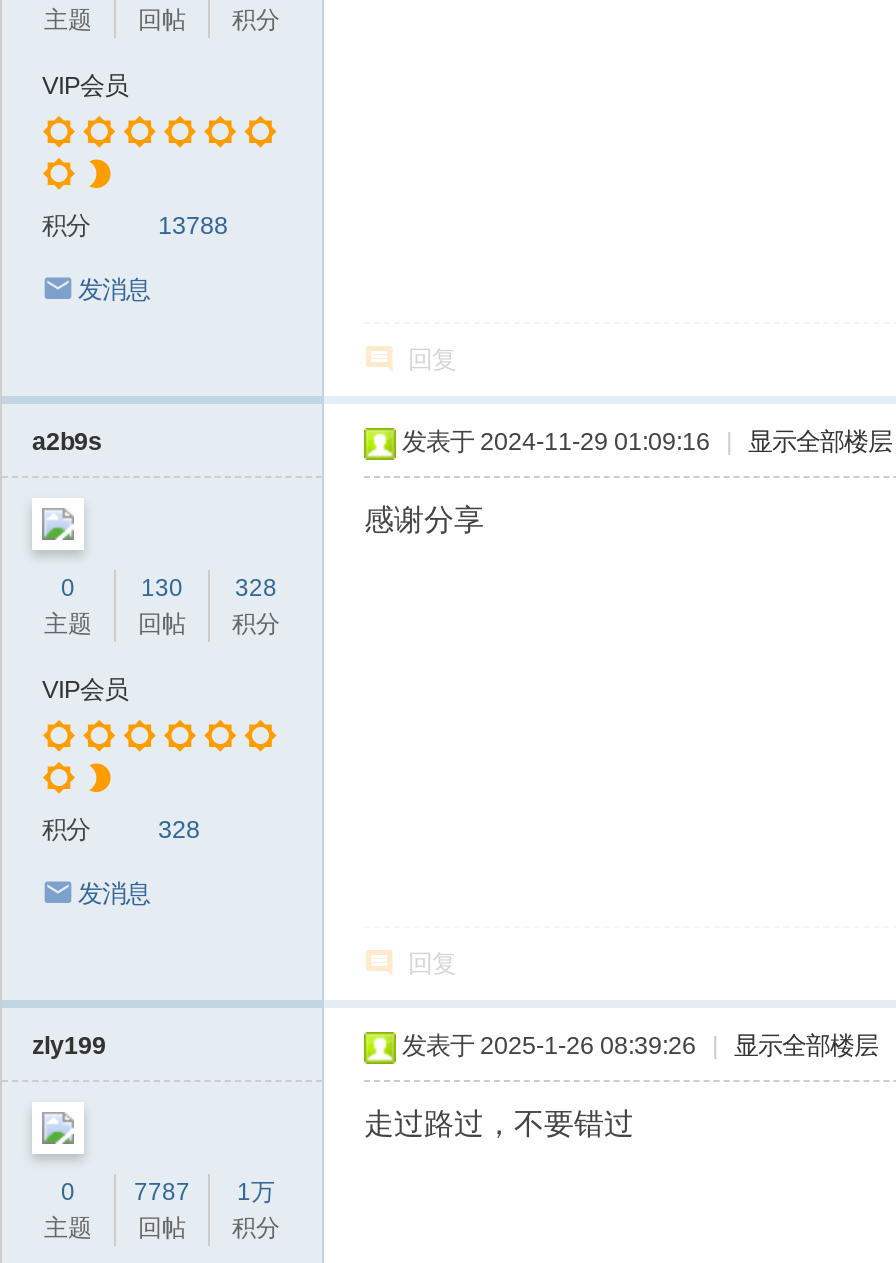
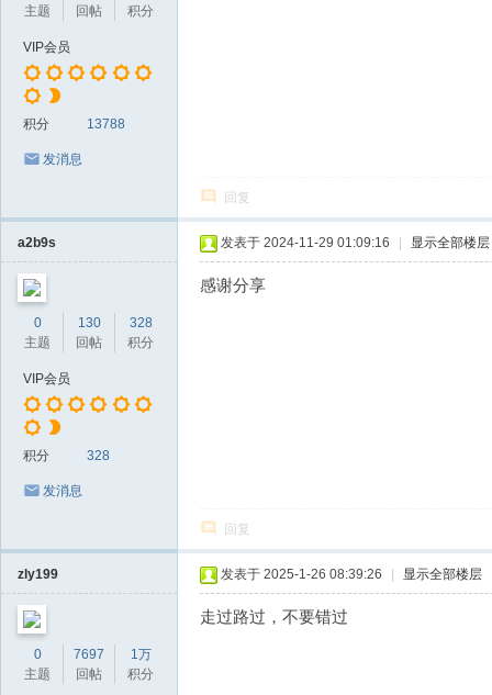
- 7787 1万
+ 7697 1万
